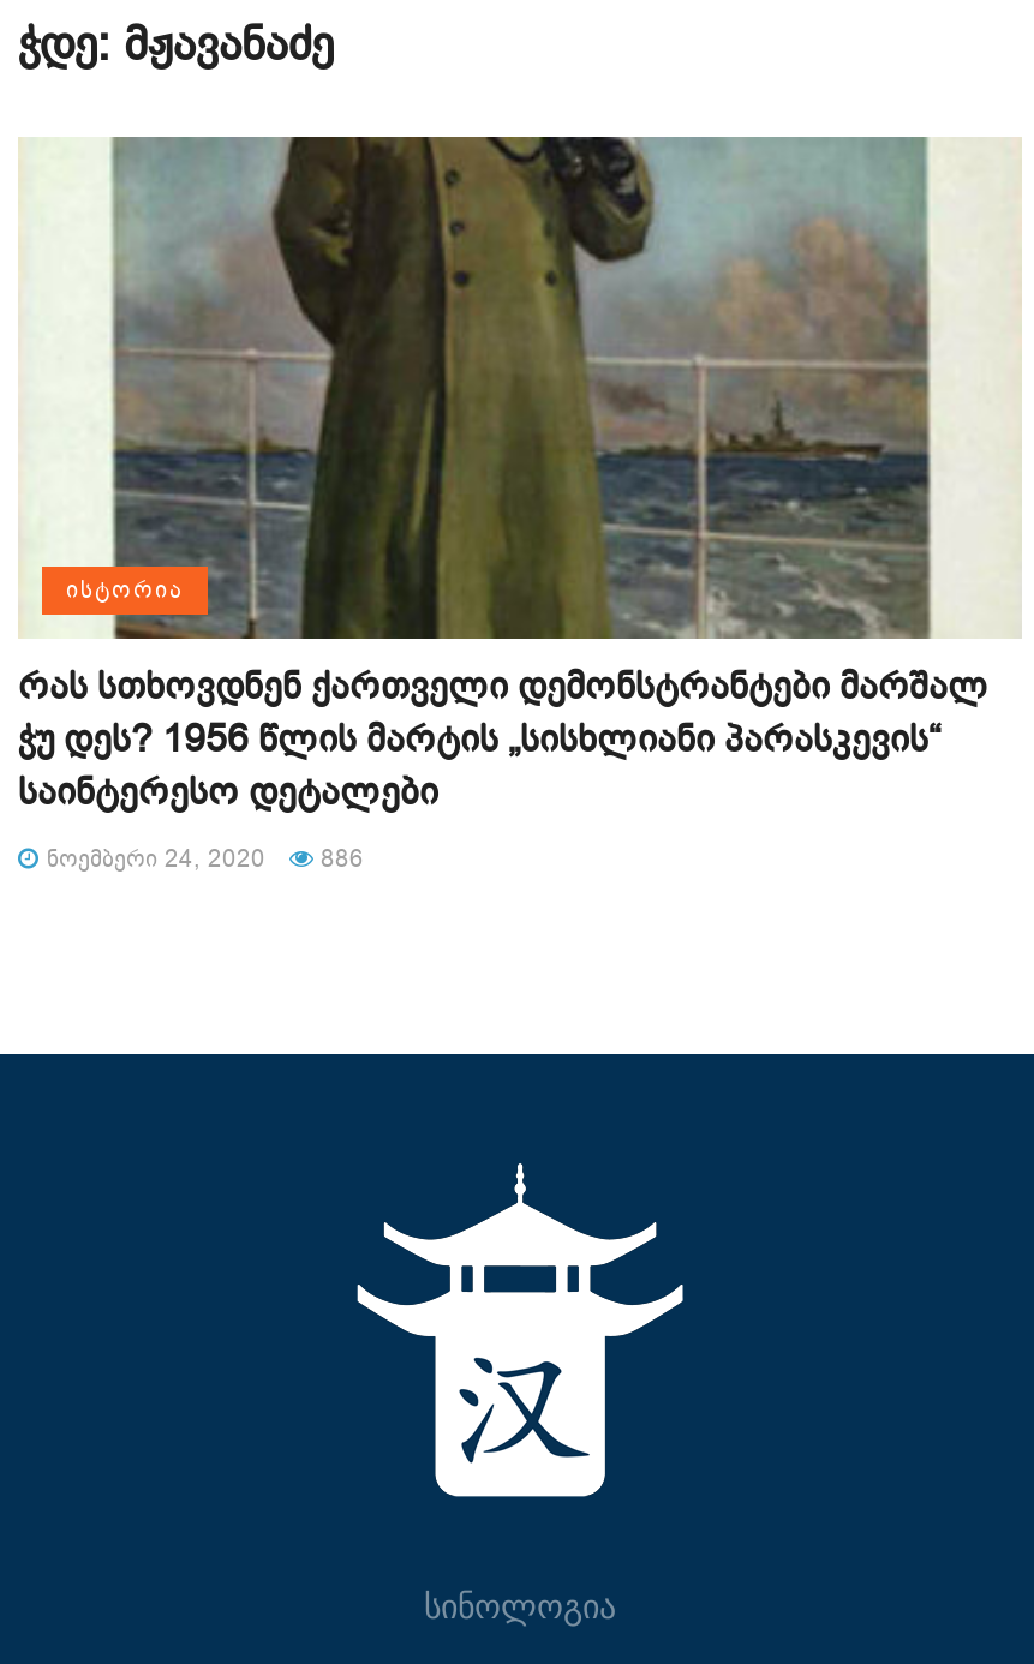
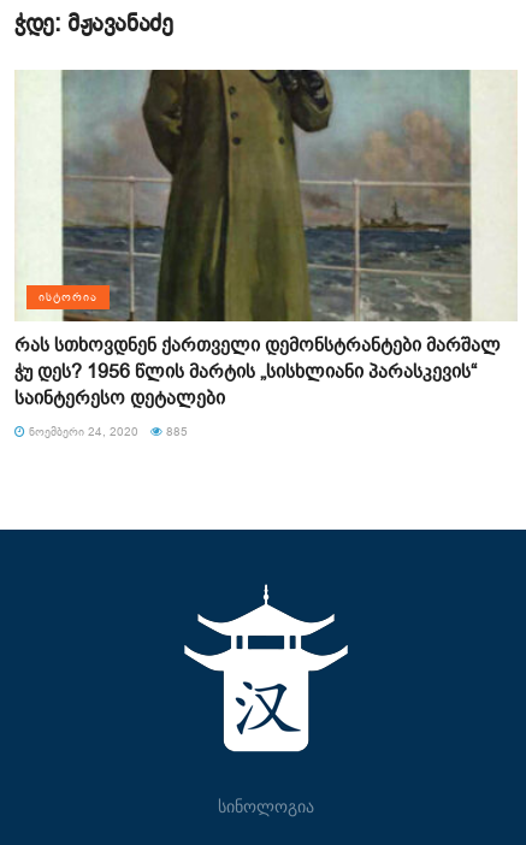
- ᲜᲝᲔᲛᲑᲔᲠᲘ 24, 2020 886
+ ᲜᲝᲔᲛᲑᲔᲠᲘ 24, 2020 885
